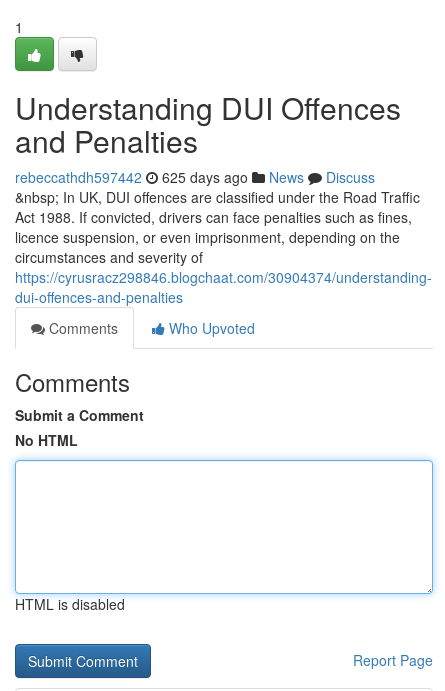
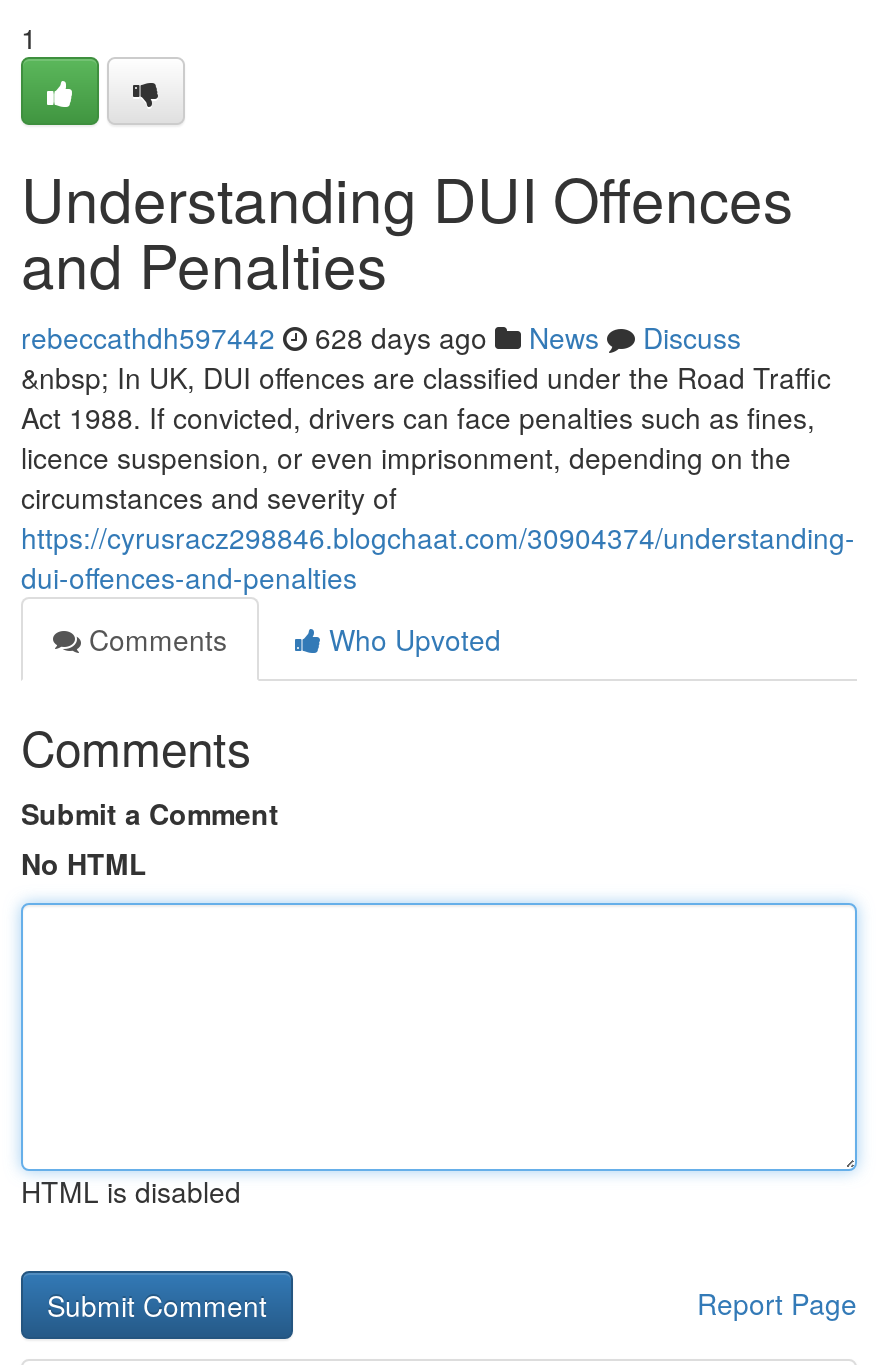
- rebeccathdh597442 625 days ago News Discuss
+ rebeccathdh597442 628 days ago News Discuss
